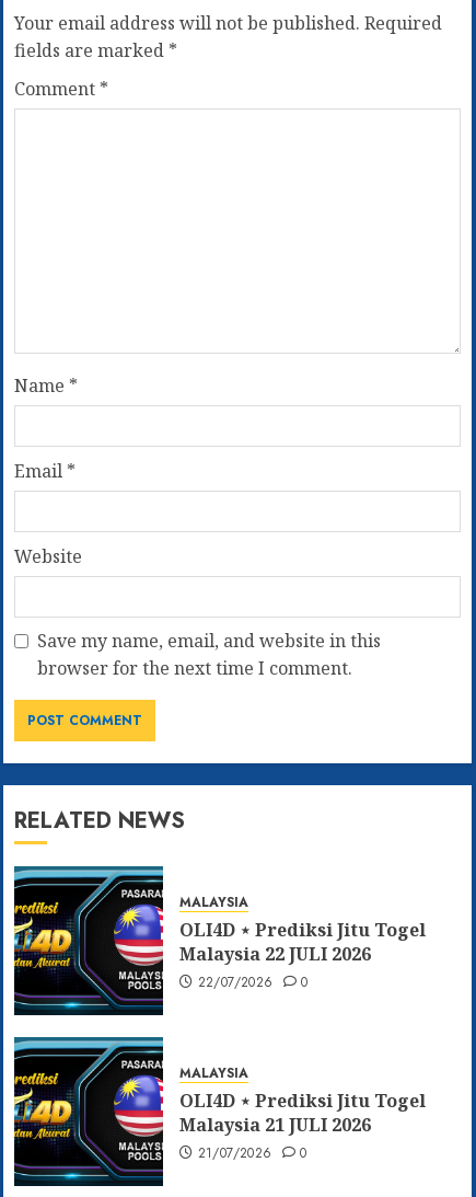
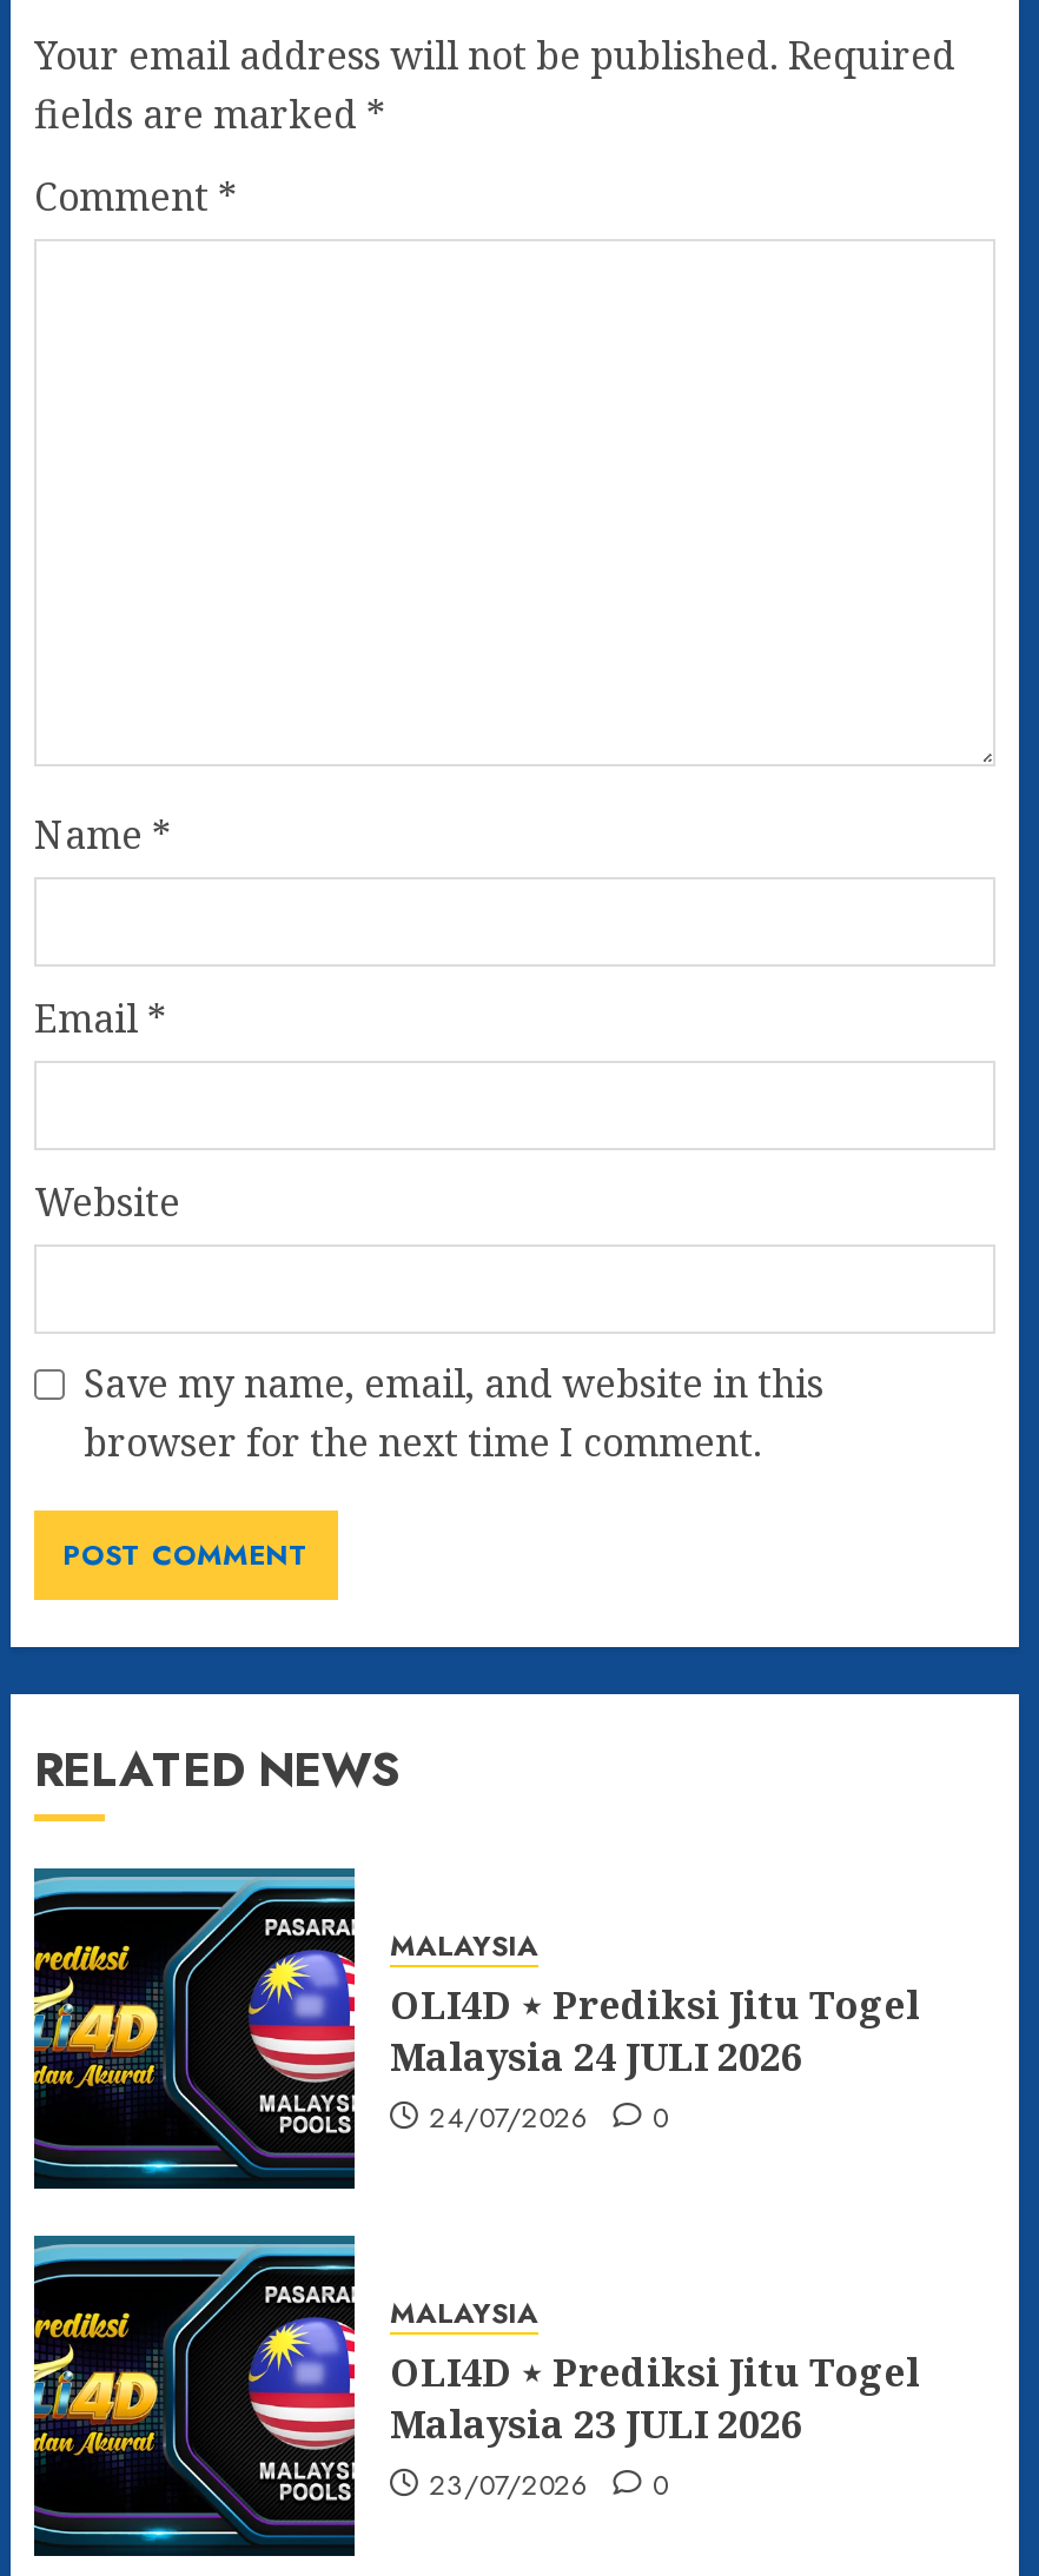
- Malaysia 22 JULI 2026
+ Malaysia 24 JULI 2026

- 22/07/2026 0
+ 24/07/2026 0

- Malaysia 21 JULI 2026
+ Malaysia 23 JULI 2026

- 21/07/2026 0
+ 23/07/2026 0
